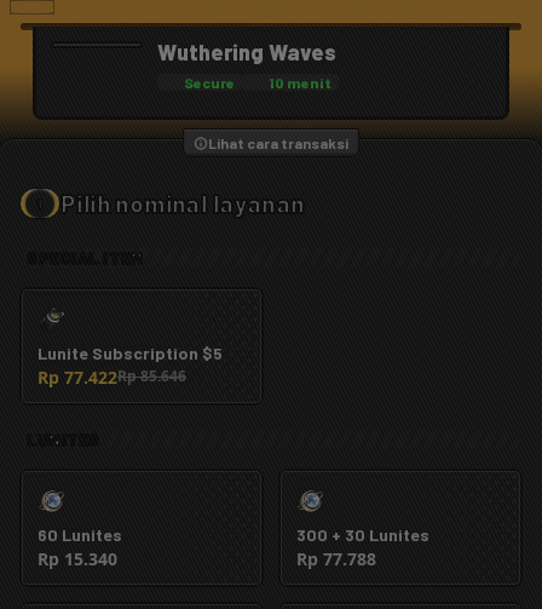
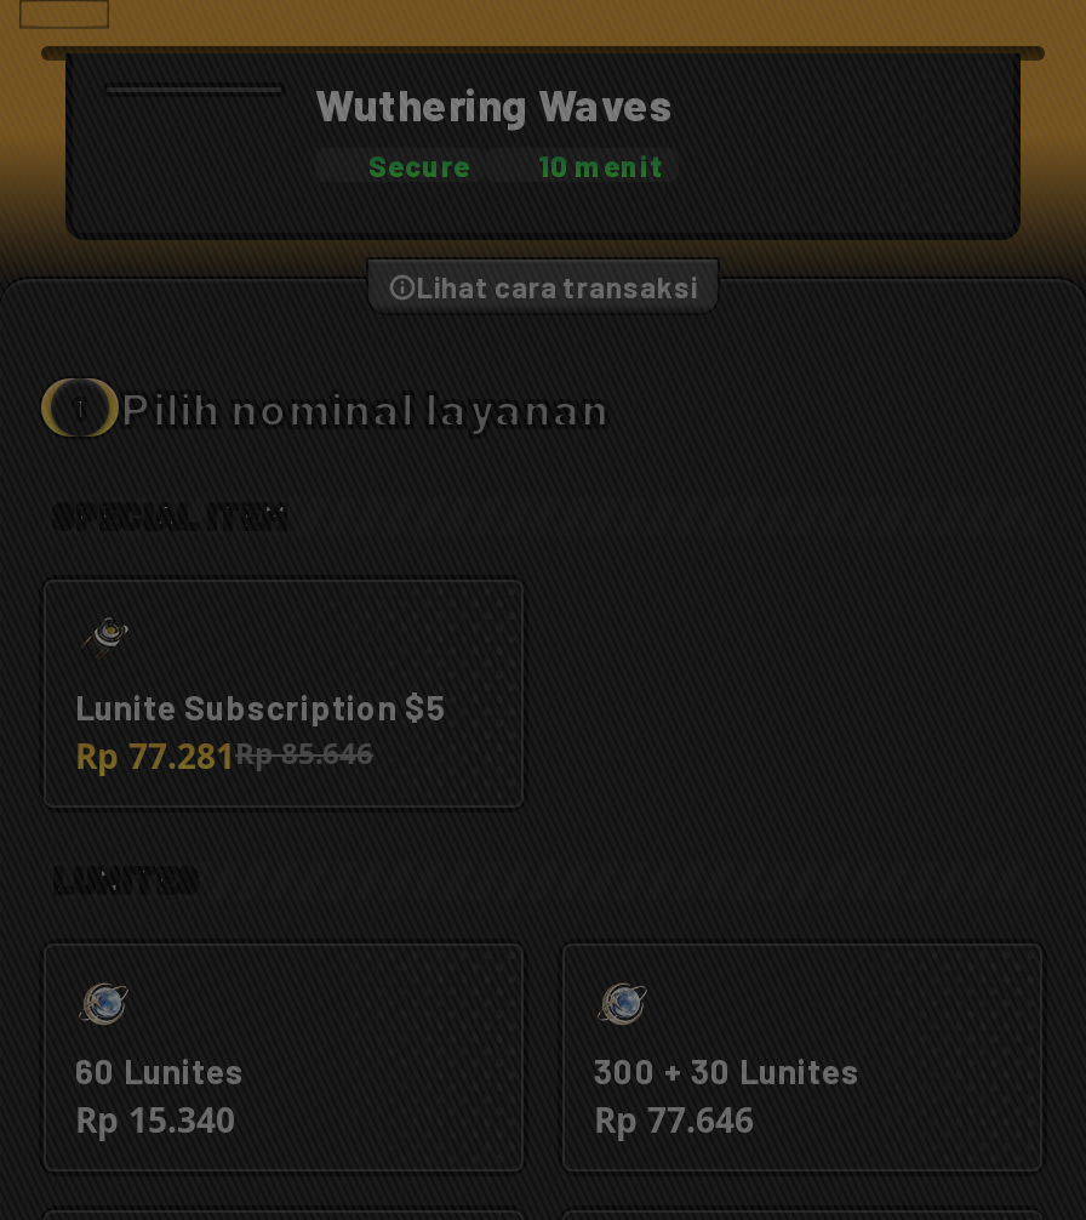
- Rp 77.422Rp 85.646
+ Rp 77.281Rp 85.646

- Rp 77.788
+ Rp 77.646
